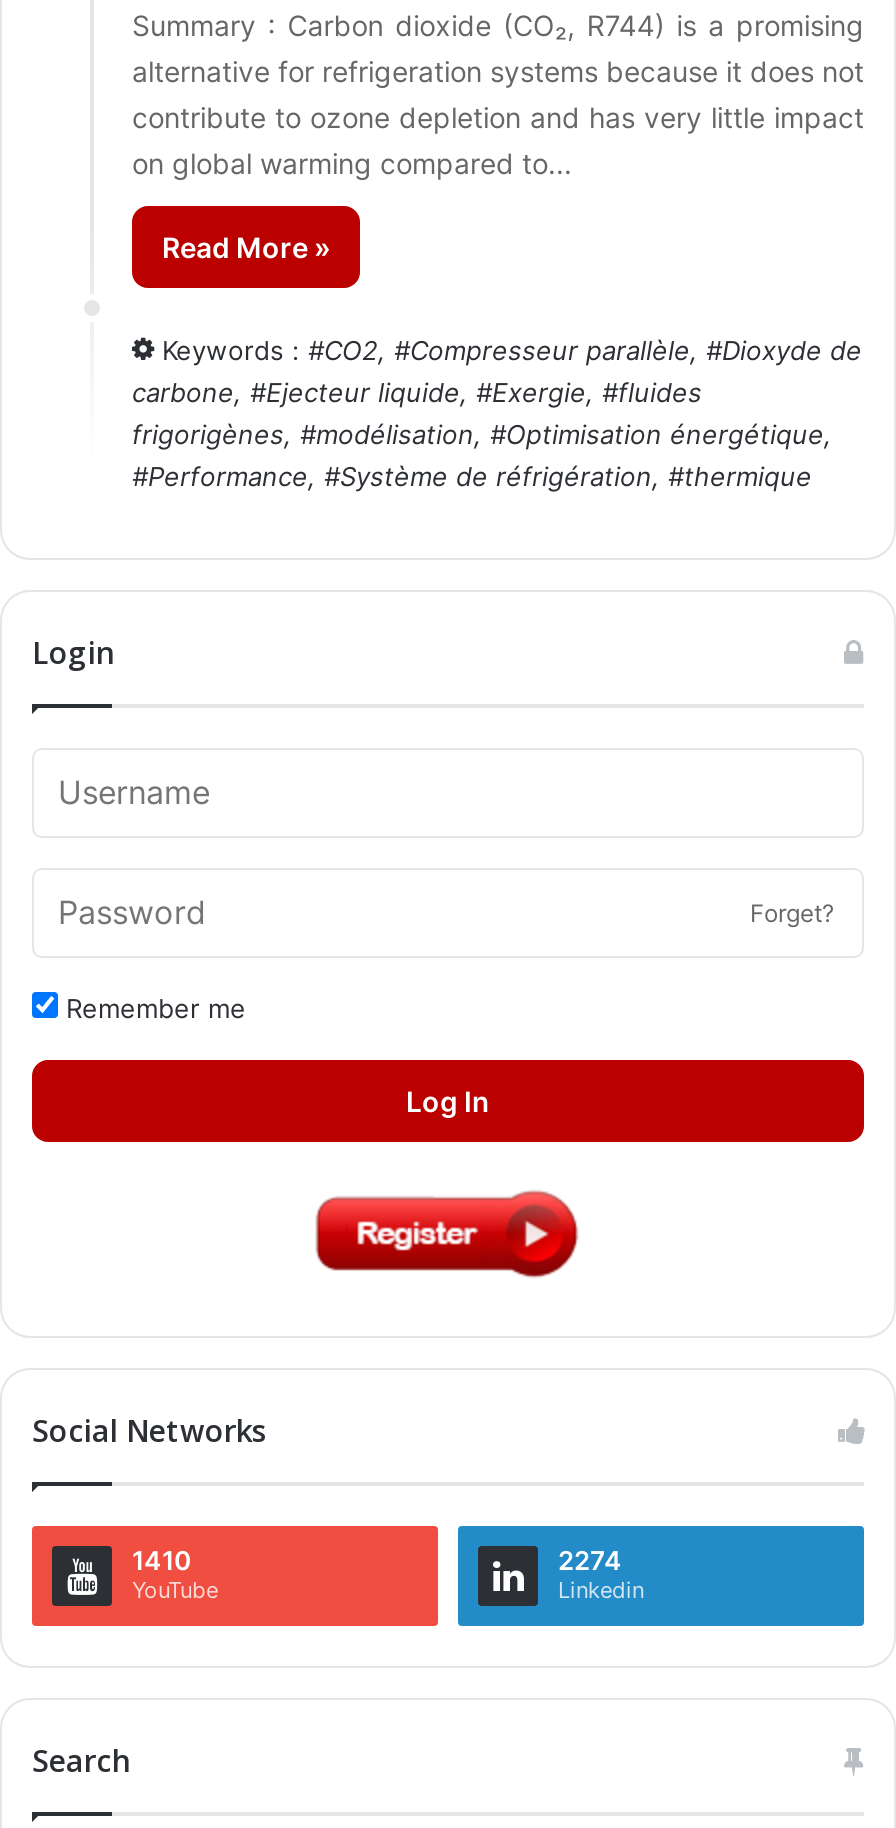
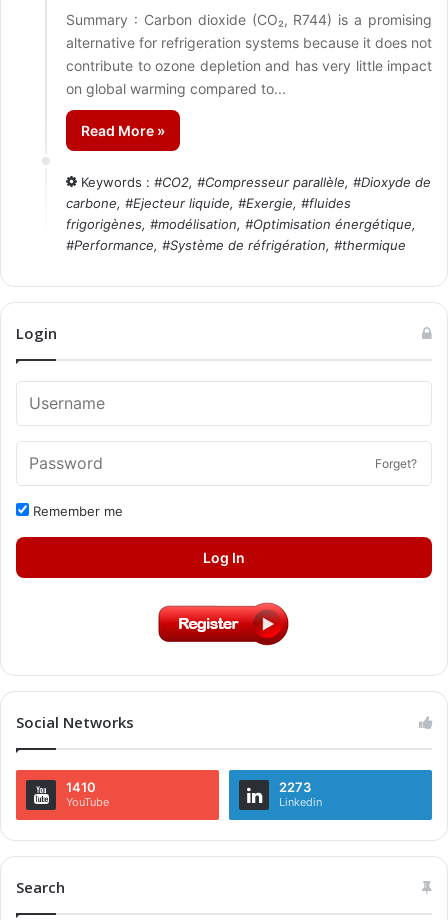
- 2274
+ 2273
